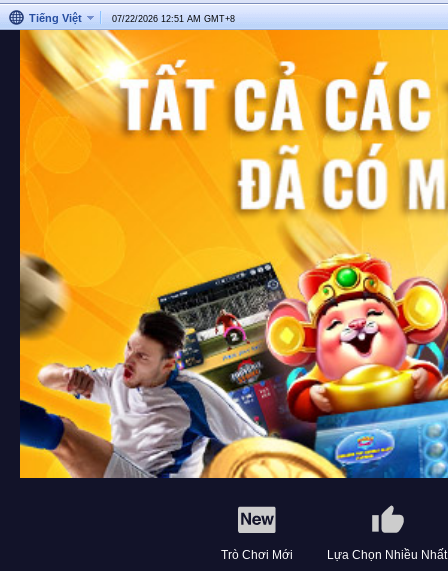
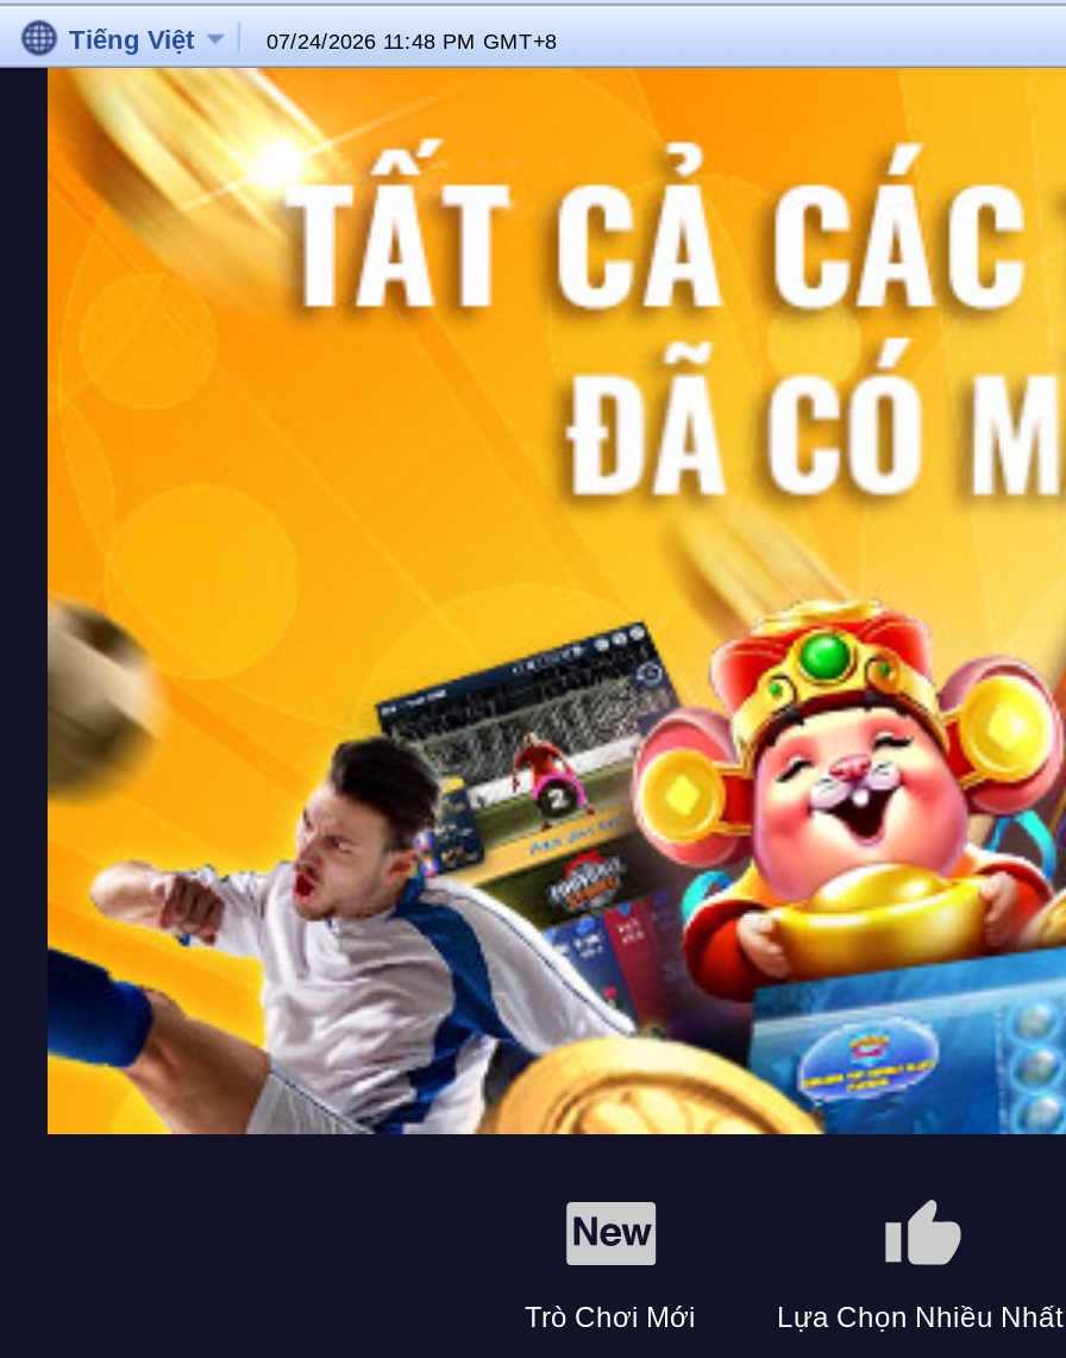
- 07/22/2026 12:51 AM GMT+8
+ 07/24/2026 11:48 PM GMT+8
